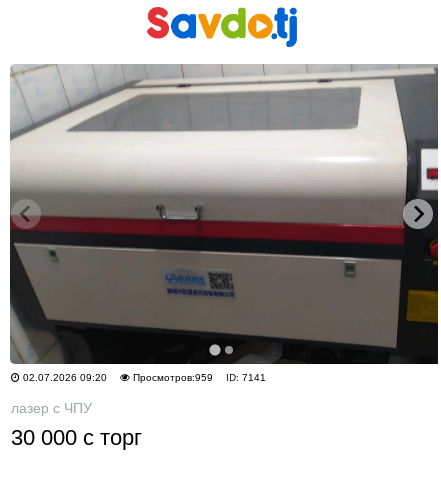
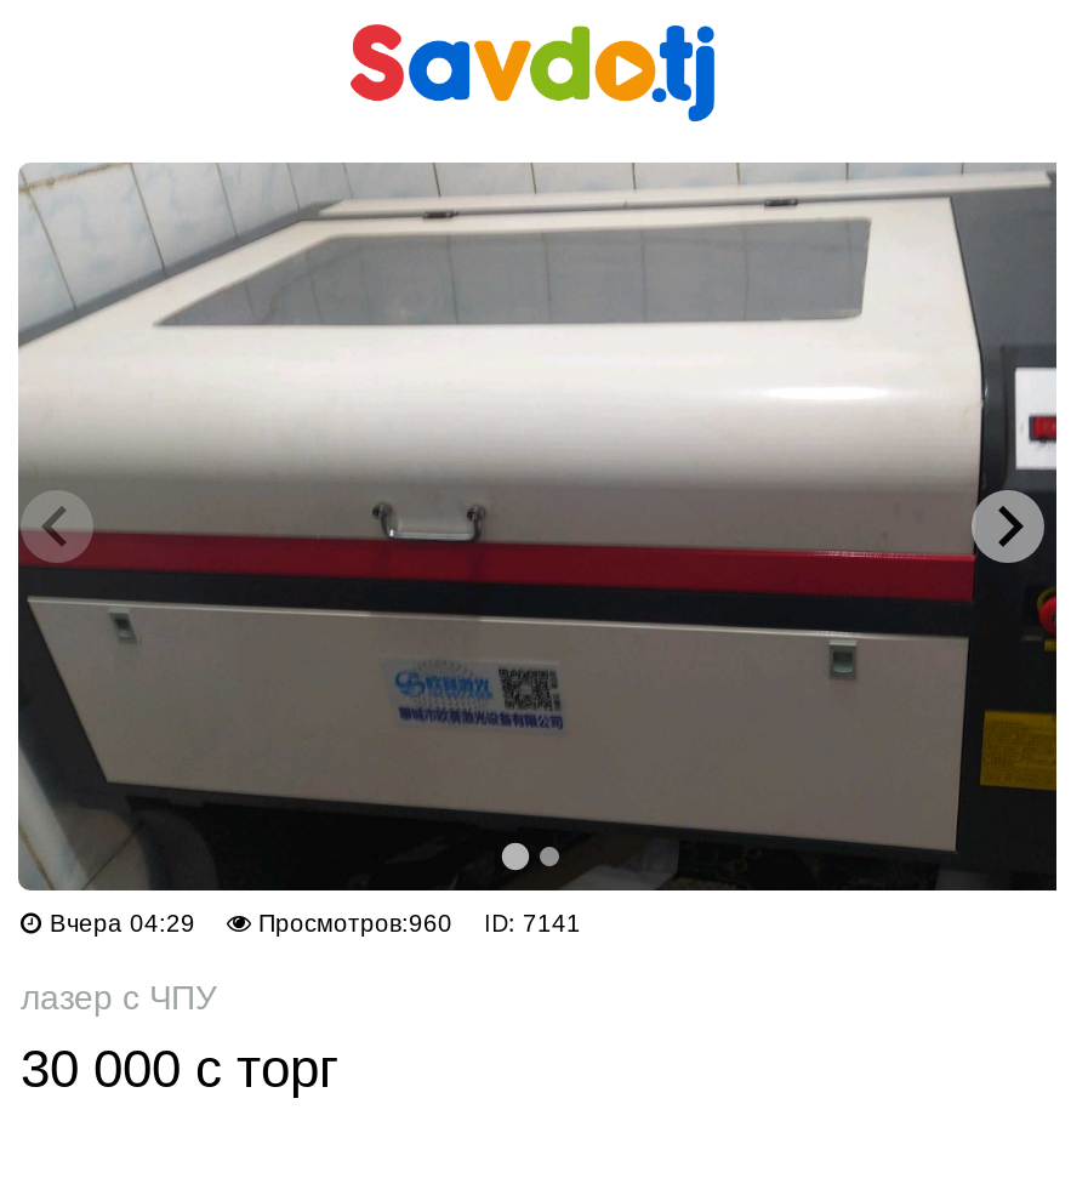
- 02.07.2026 09:20
- Просмотров:959
+ Вчера 04:29
+ Просмотров:960
